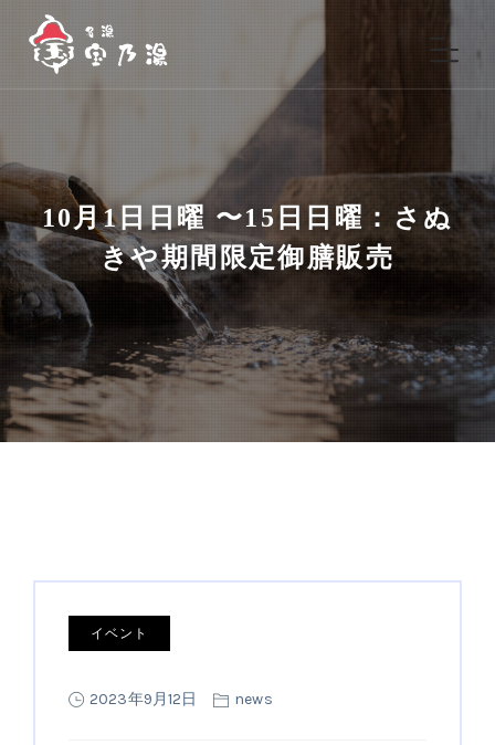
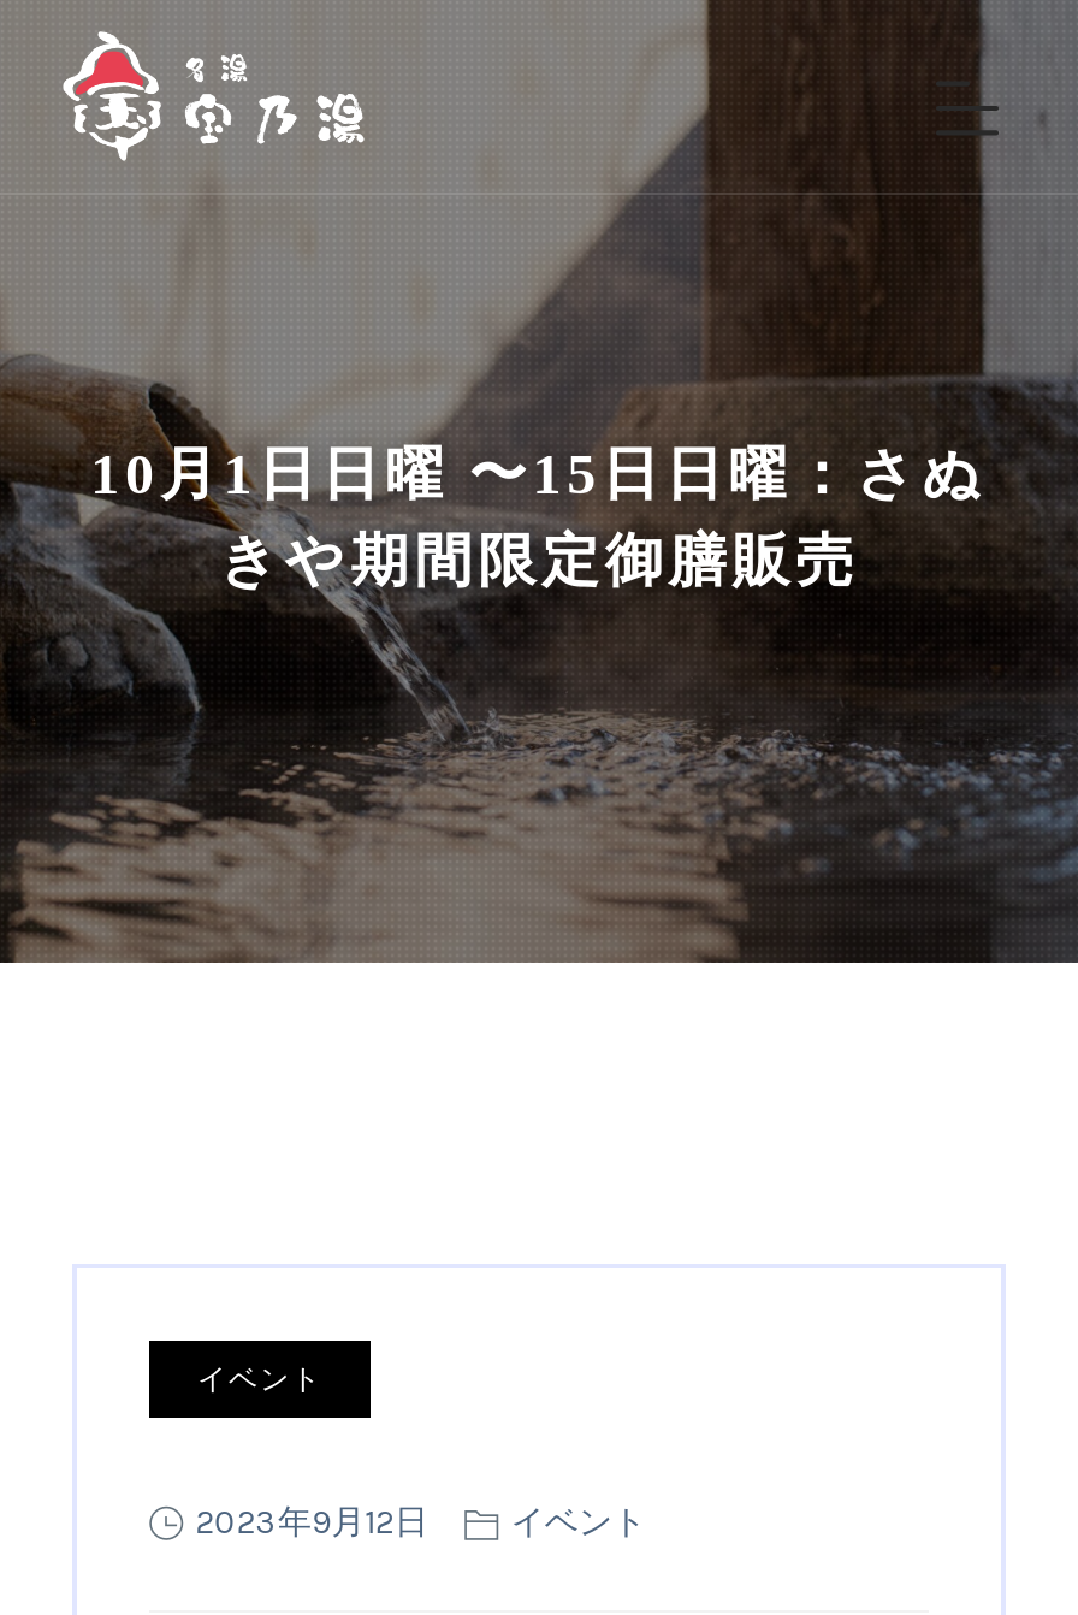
- news
+ イベント
